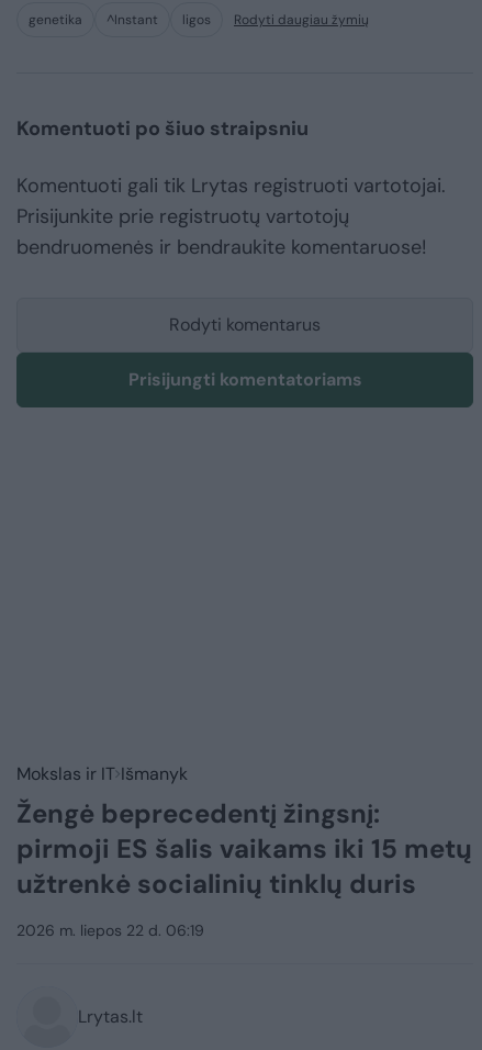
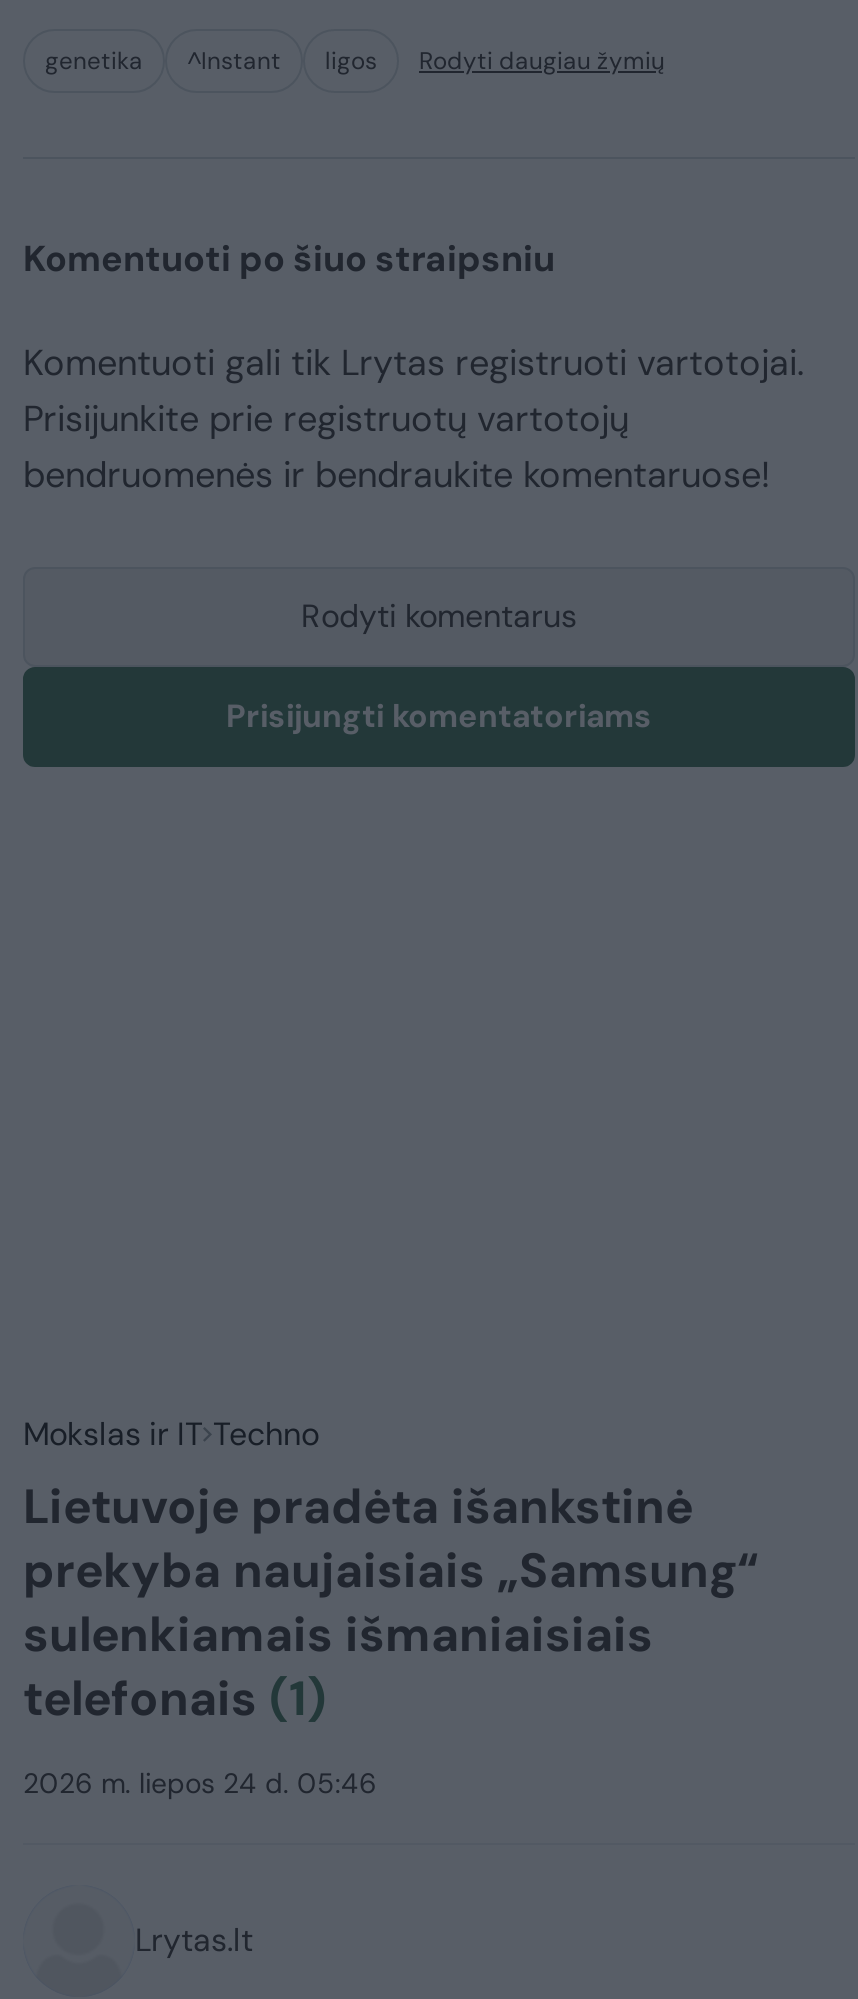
- Mokslas ir IT Išmanyk
- Žengė beprecedentį žingsnį:
- pirmoji ES šalis vaikams iki 15 metų
- užtrenkė socialinių tinklų duris
+ Mokslas ir IT Techno
+ Lietuvoje pradėta išankstinė
+ prekyba naujaisiais „Samsung“
+ sulenkiamais išmaniaisiais
+ telefonais (1)

- 2026 m. liepos 22 d. 06:19
+ 2026 m. liepos 24 d. 05:46
